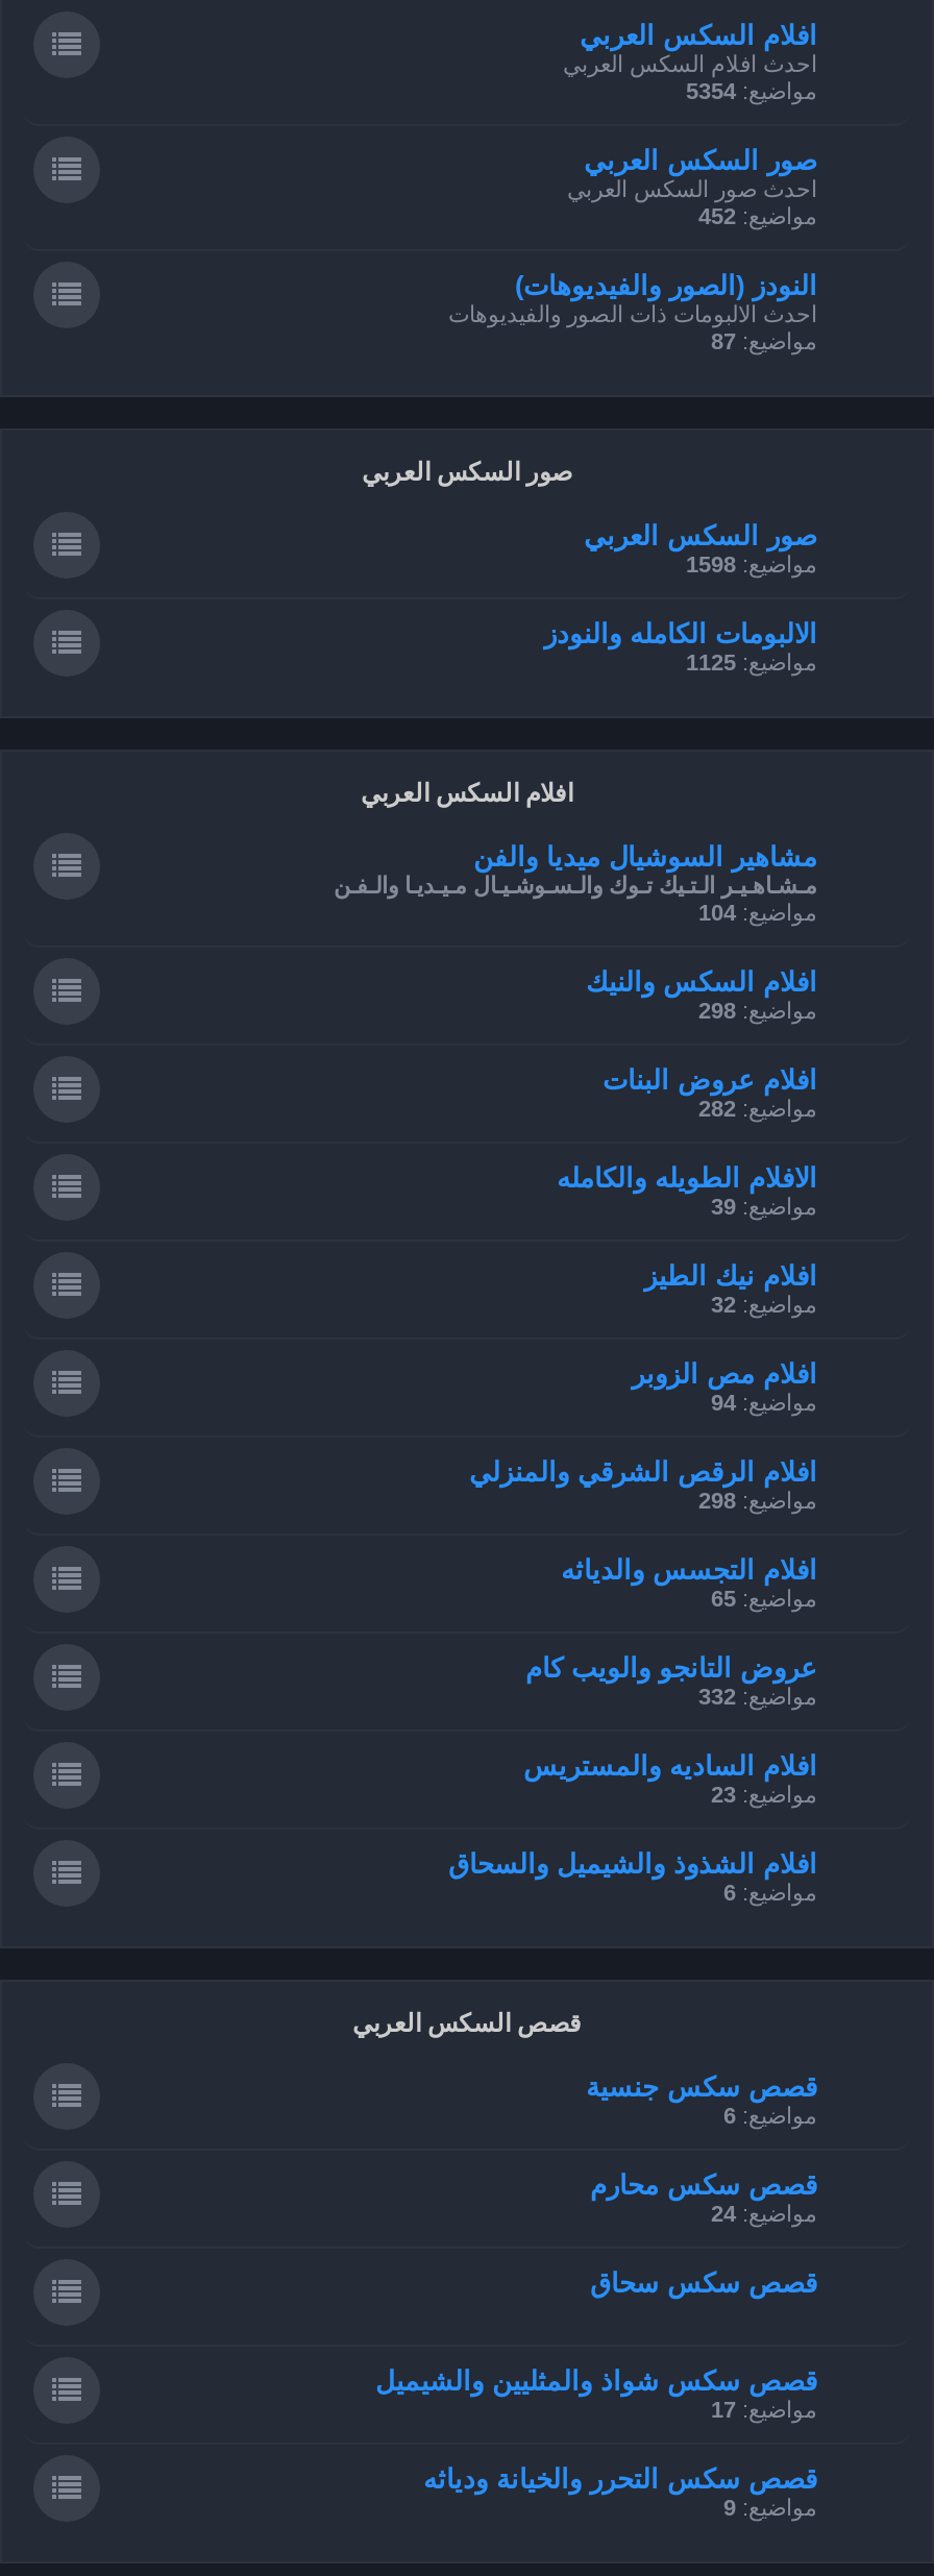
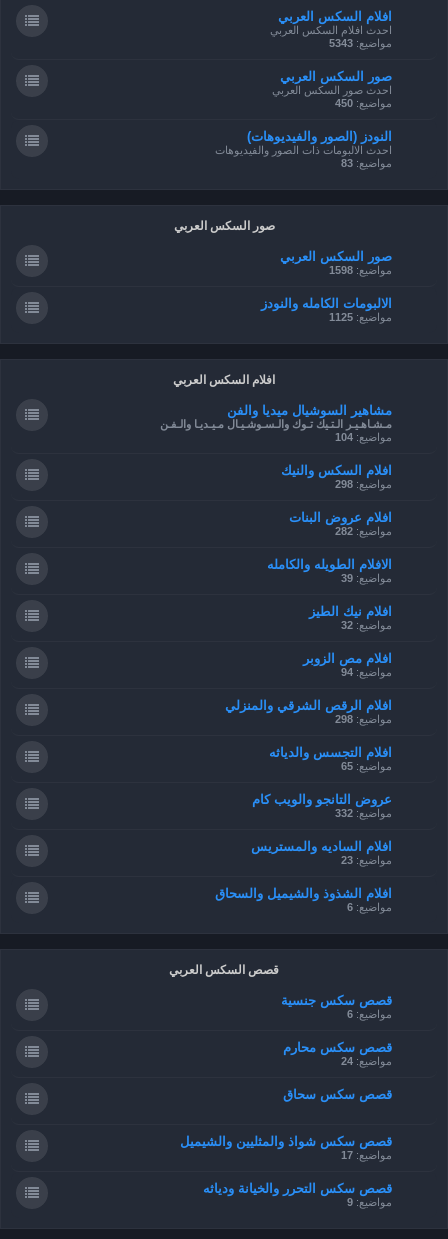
- مواضيع: 5354
+ مواضيع: 5343

- مواضيع: 452
+ مواضيع: 450

- مواضيع: 87
+ مواضيع: 83
